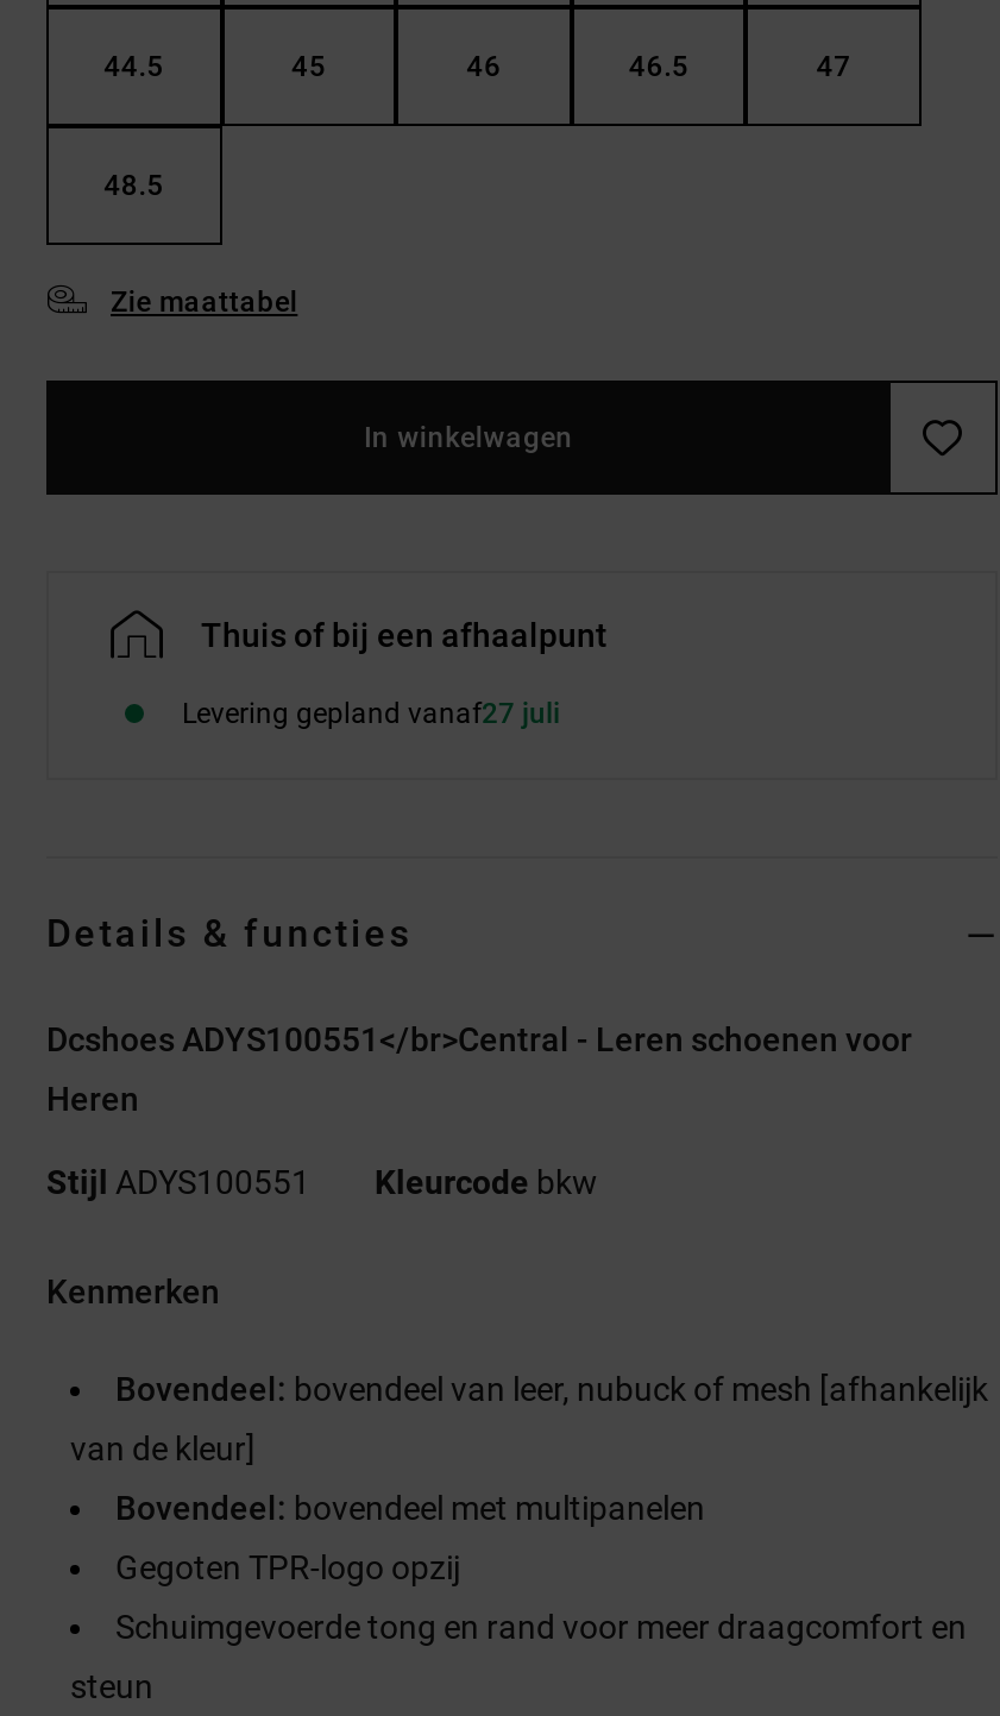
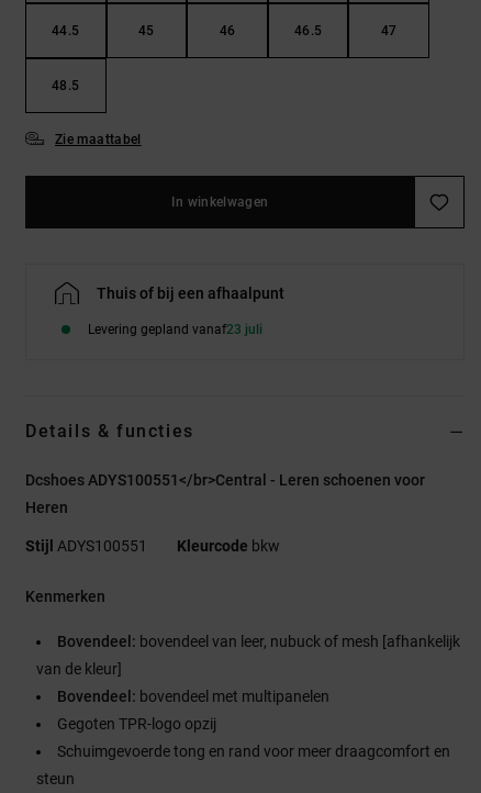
- Levering gepland vanaf27 juli
+ Levering gepland vanaf23 juli
